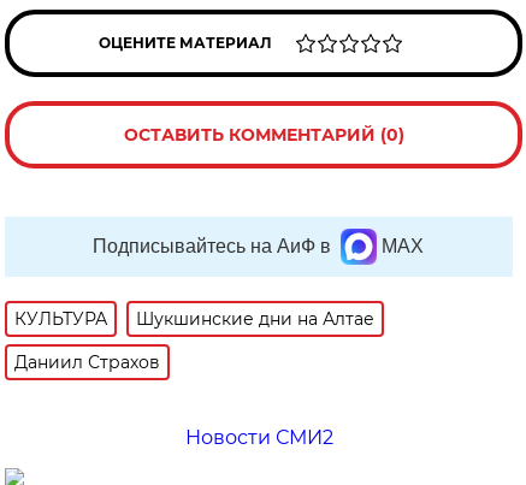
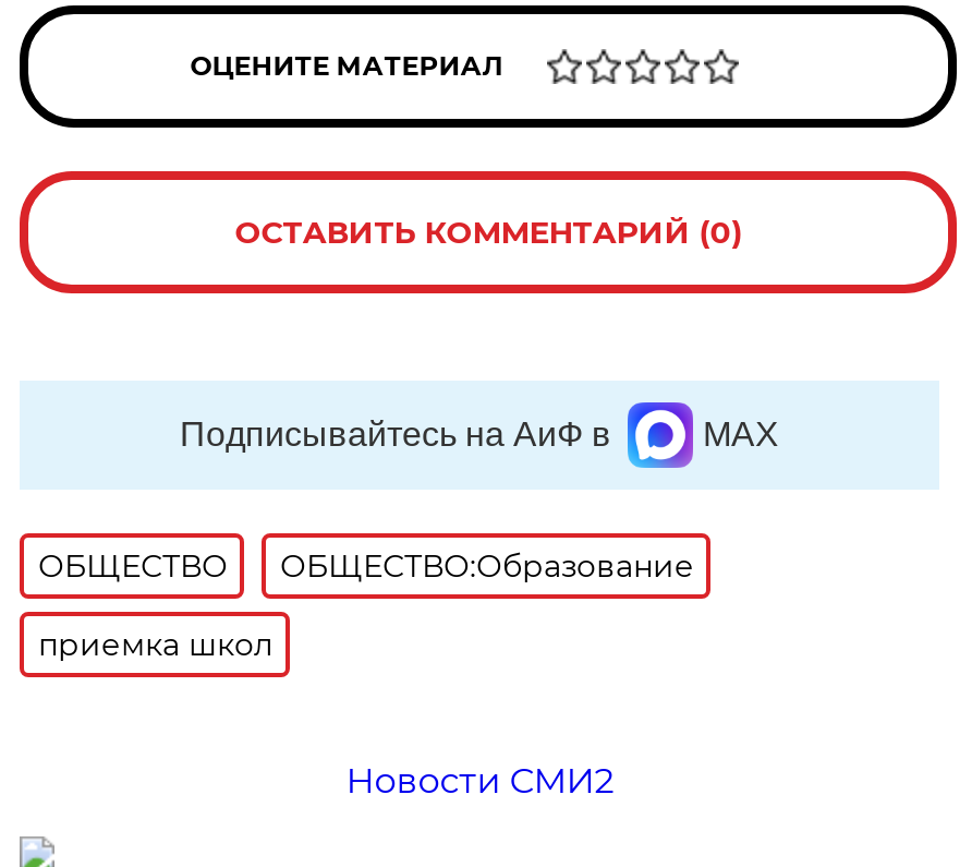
- КУЛЬТУРА
- Шукшинские дни на Алтае
+ ОБЩЕСТВО
+ ОБЩЕСТВО:Образование

- Даниил Страхов
+ приемка школ
